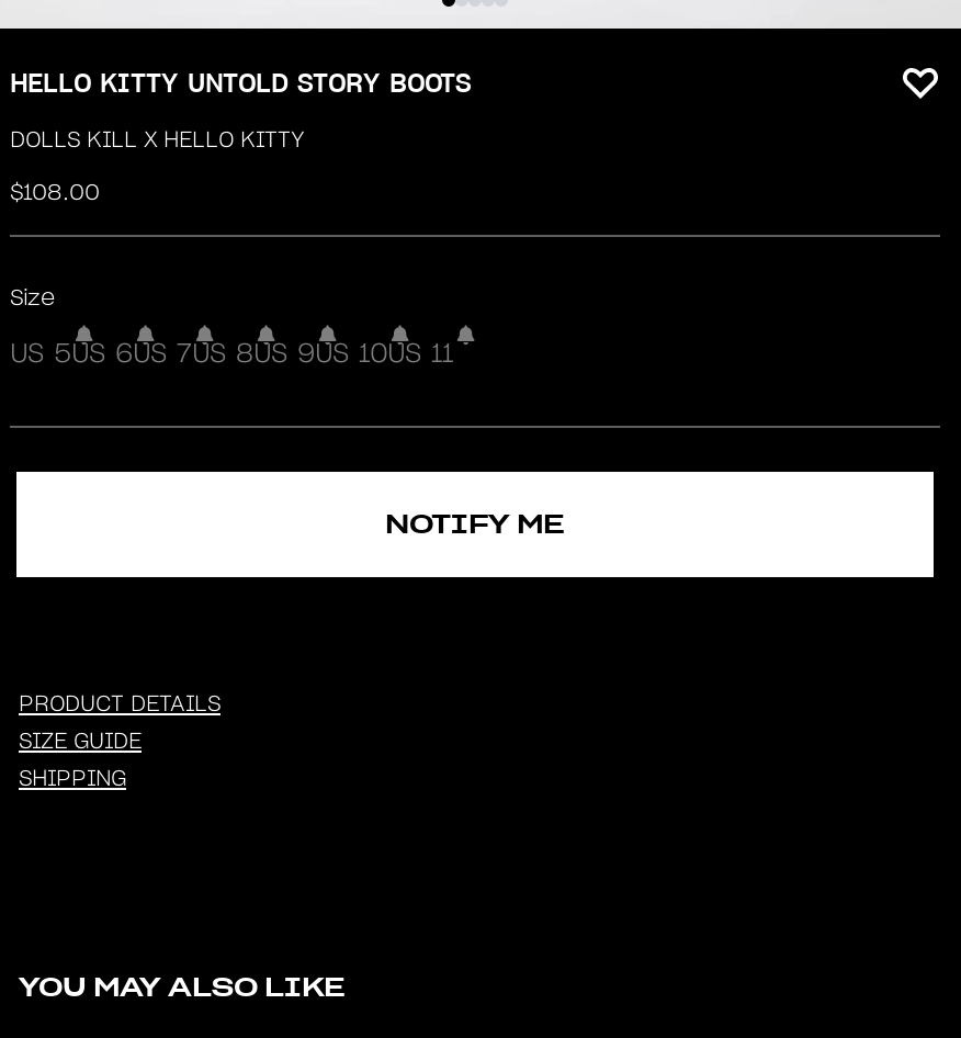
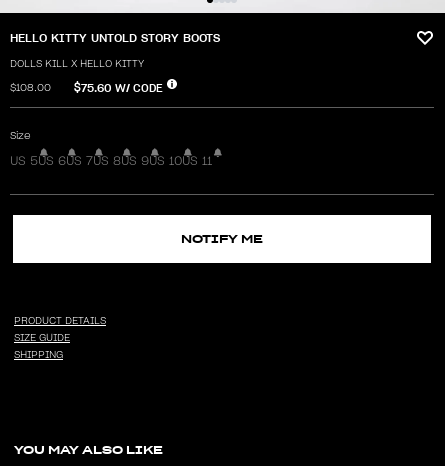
+ $75.60 W/ CODE
